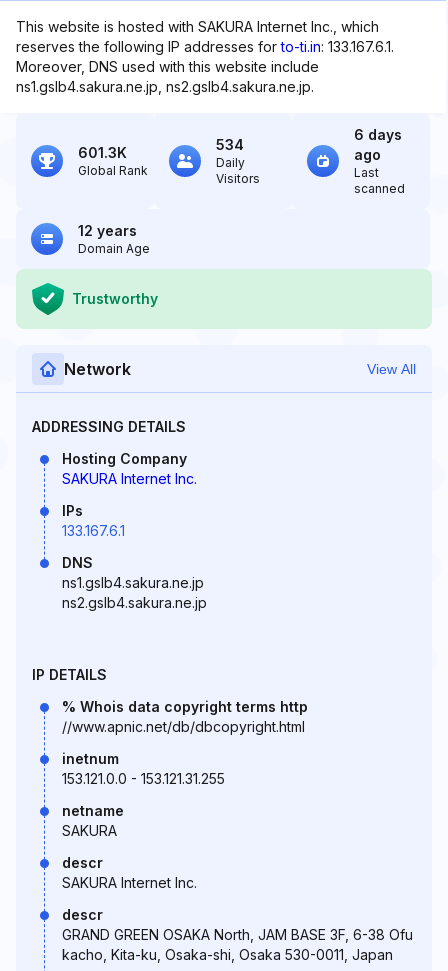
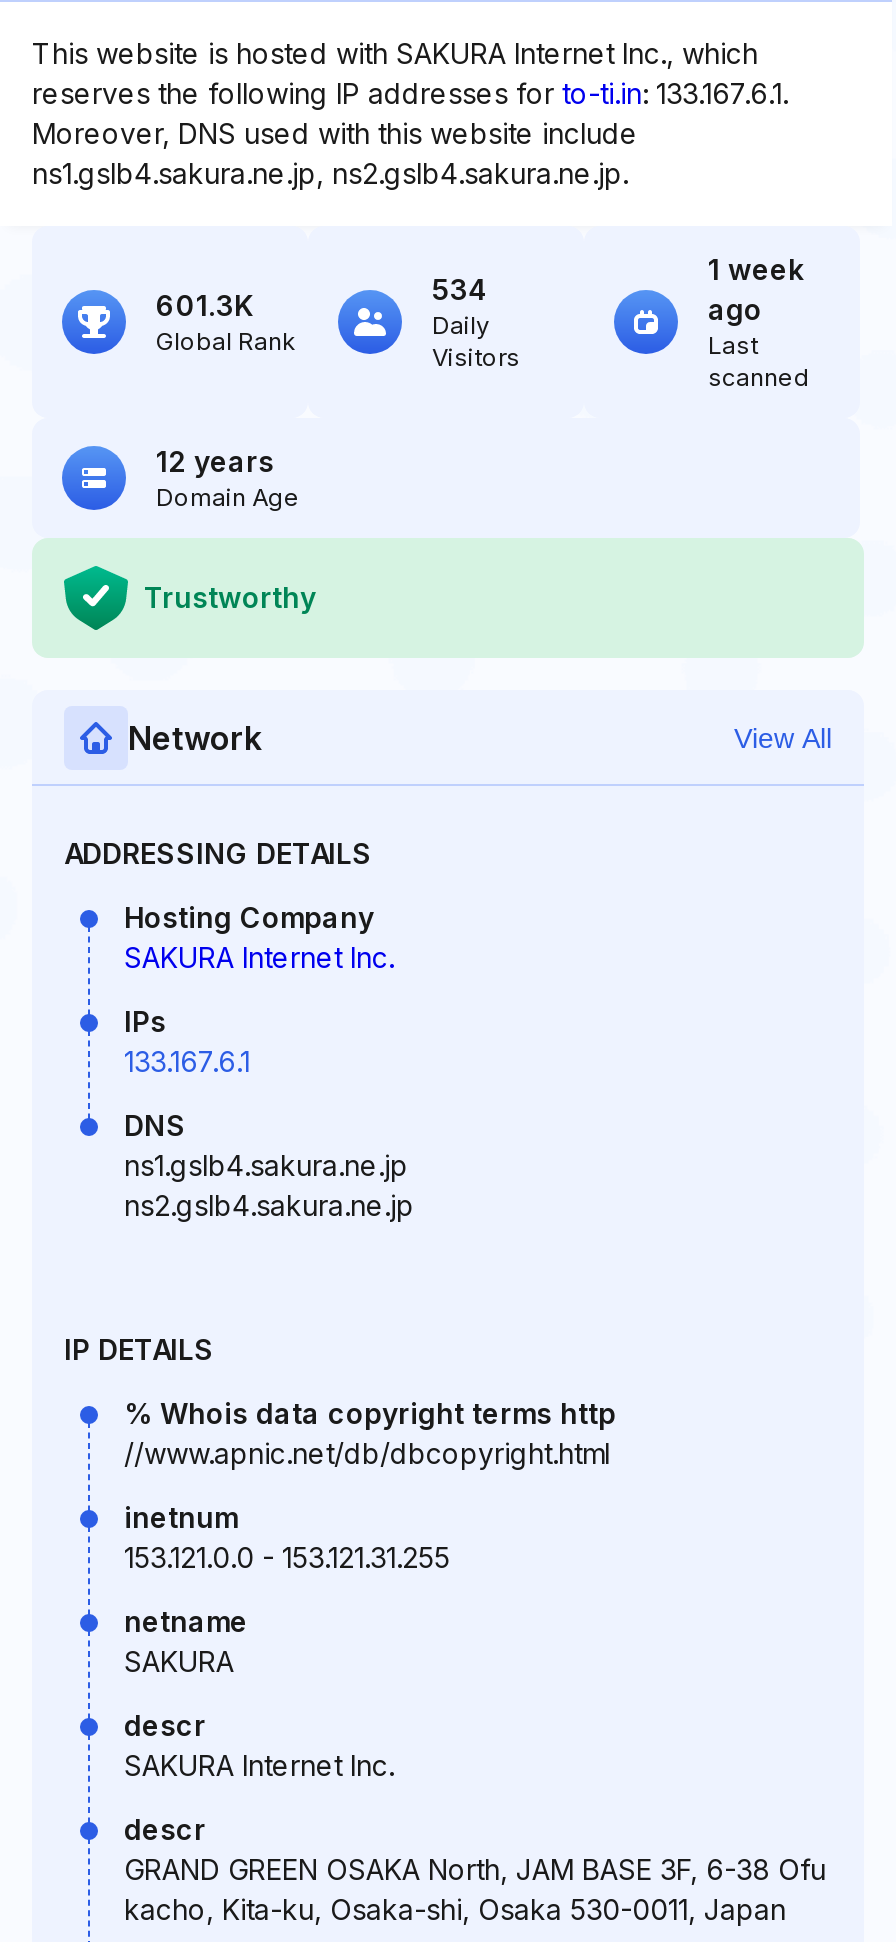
- 6 days
+ 1 week
